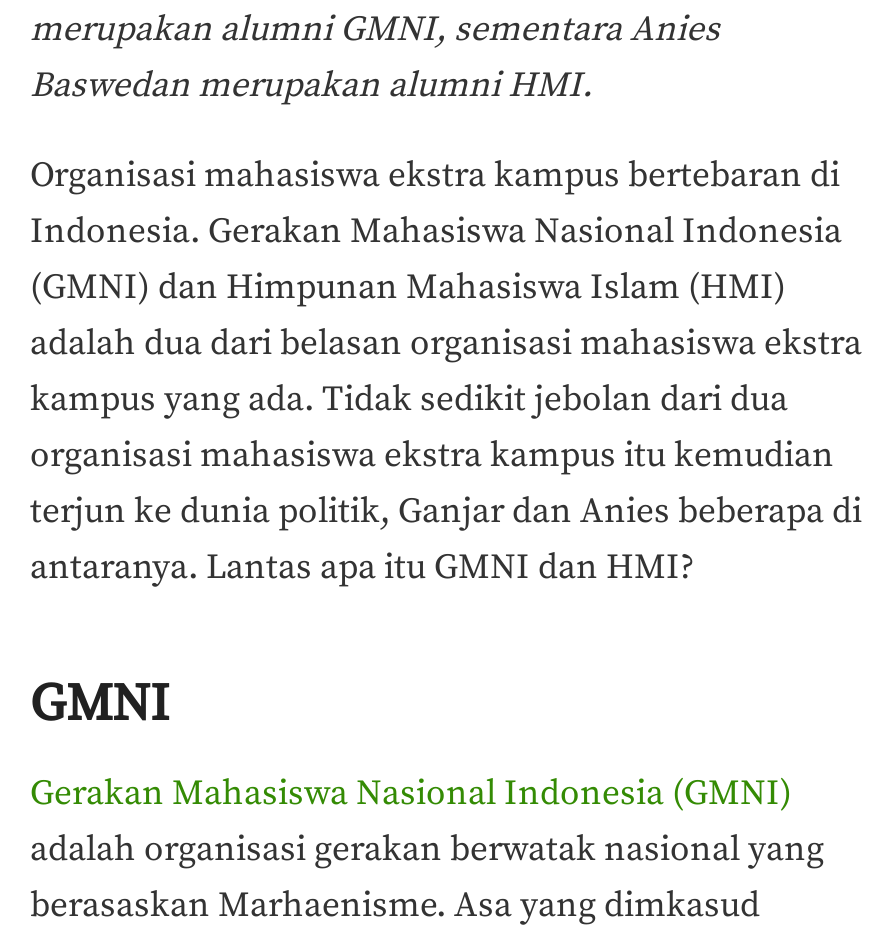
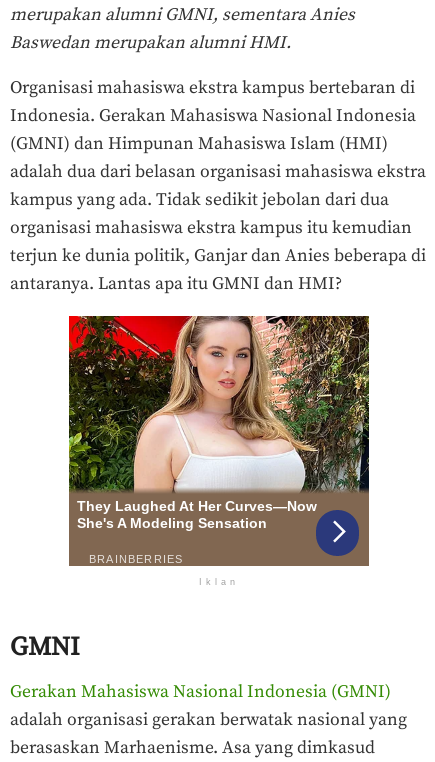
+ [image]
+ Iklan
